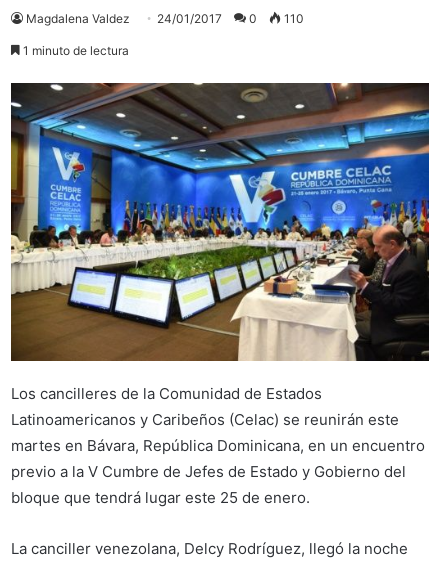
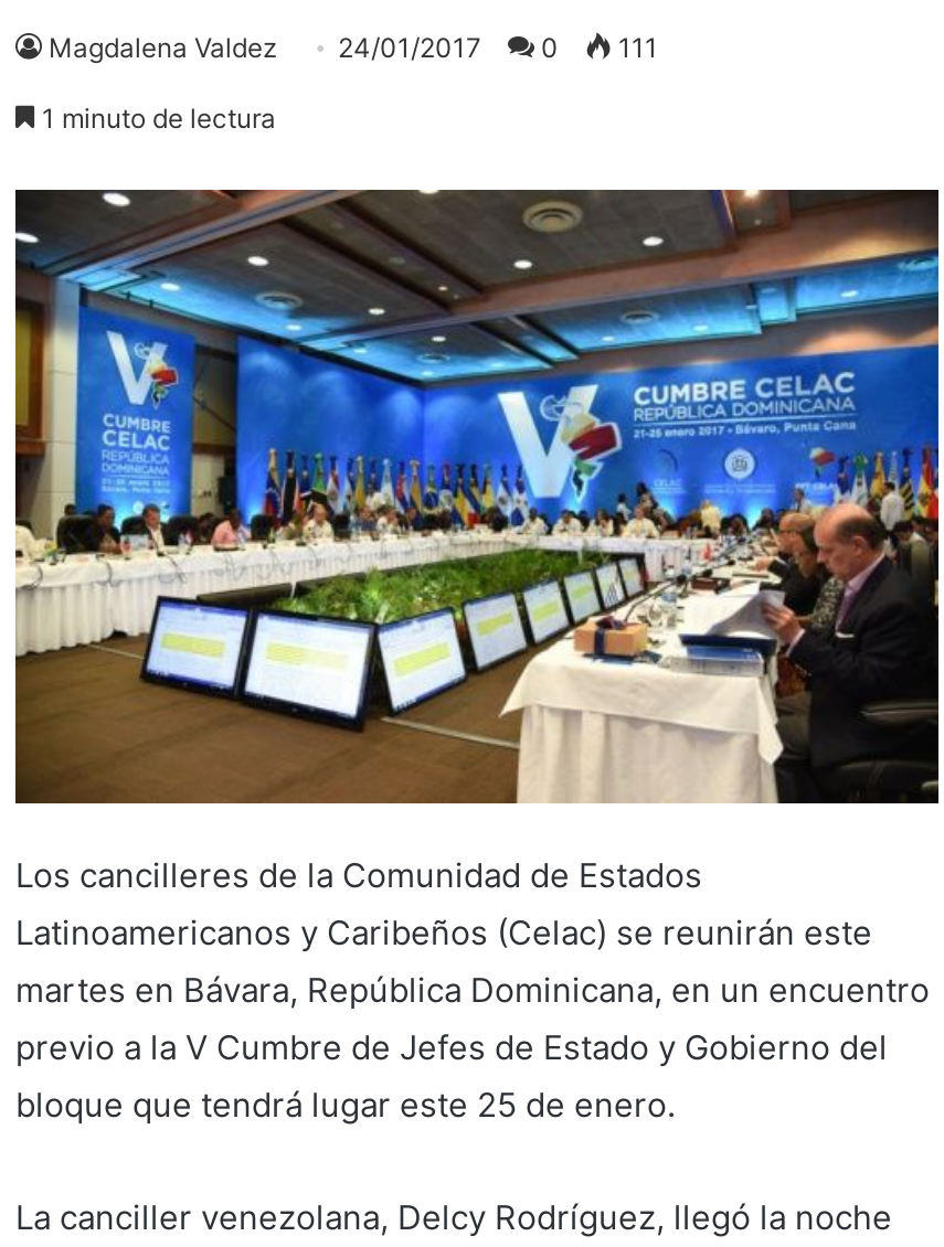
- Magdalena Valdez 24/01/2017 0 110
+ Magdalena Valdez 24/01/2017 0 111
